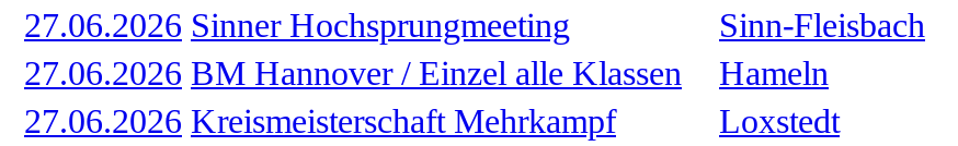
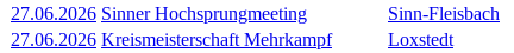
- 27.06.2026 BM Hannover / Einzel alle Klassen
- Hameln
